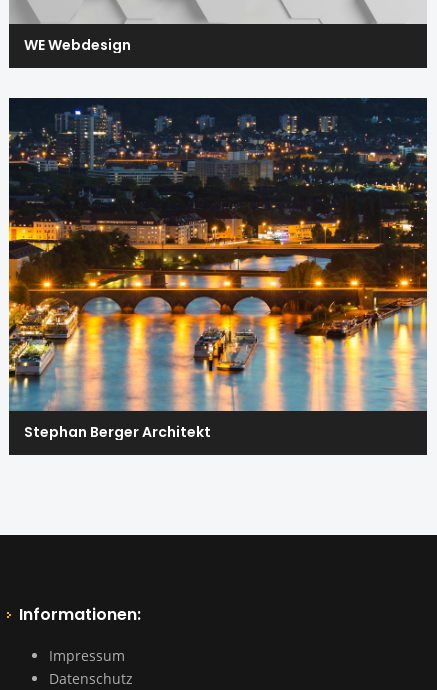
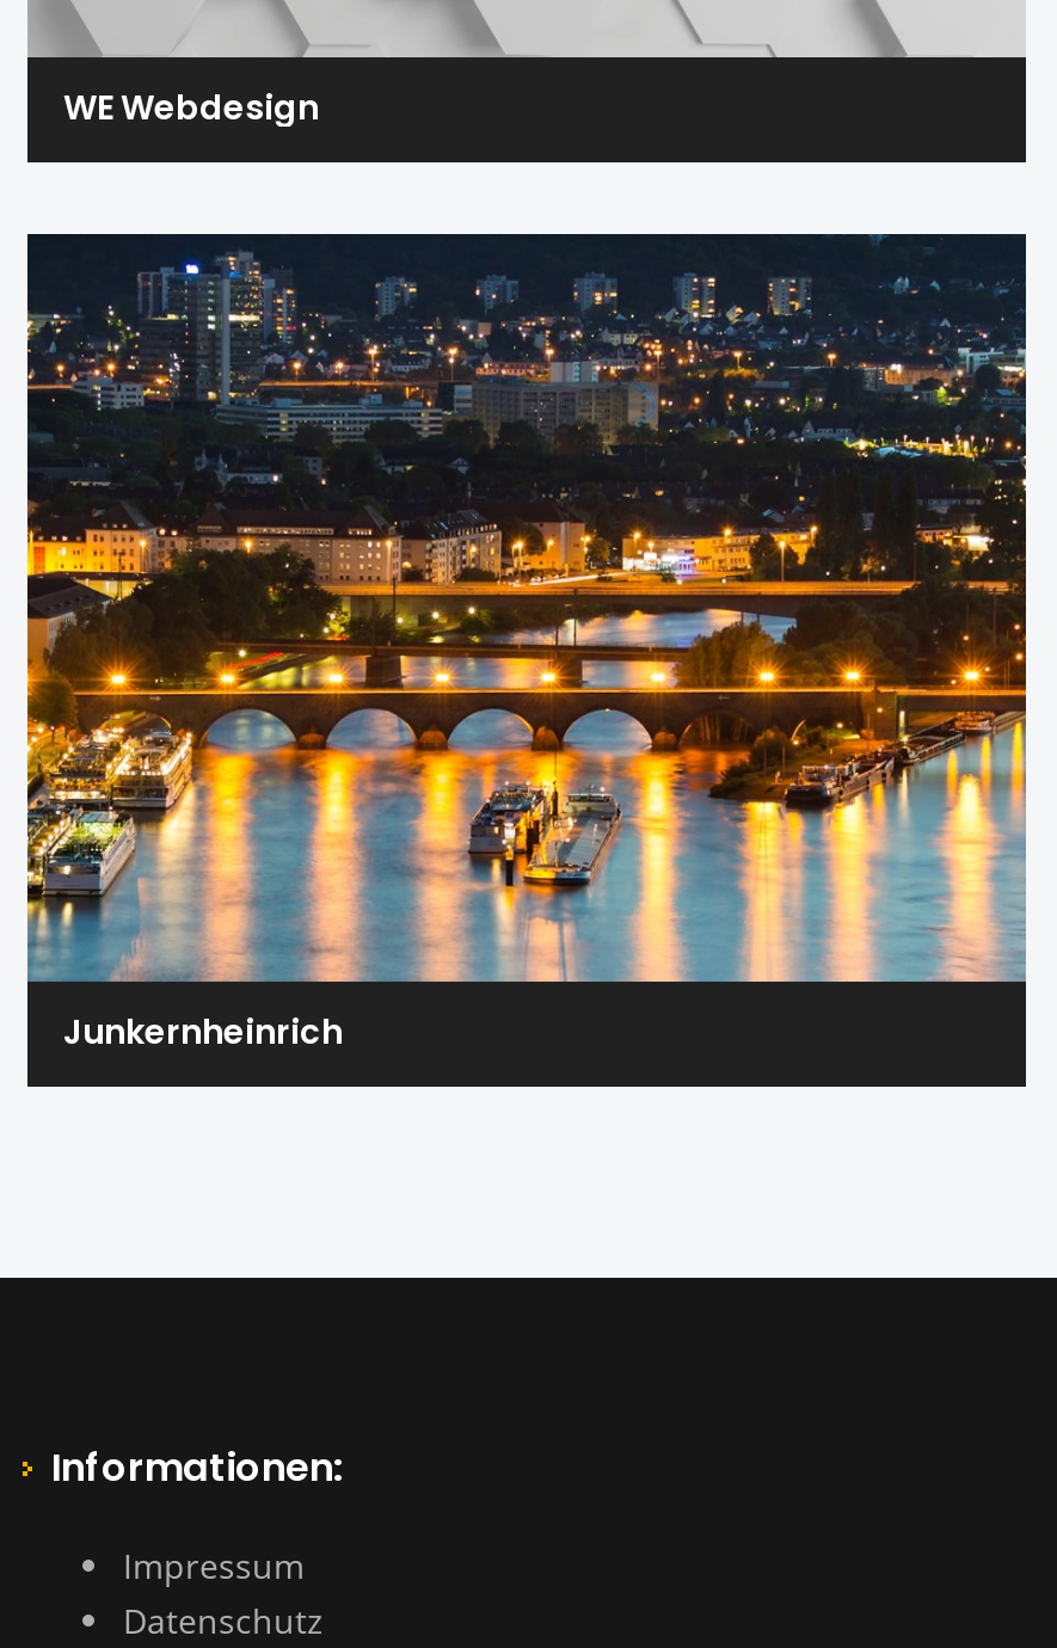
- Stephan Berger Architekt
+ Junkernheinrich
